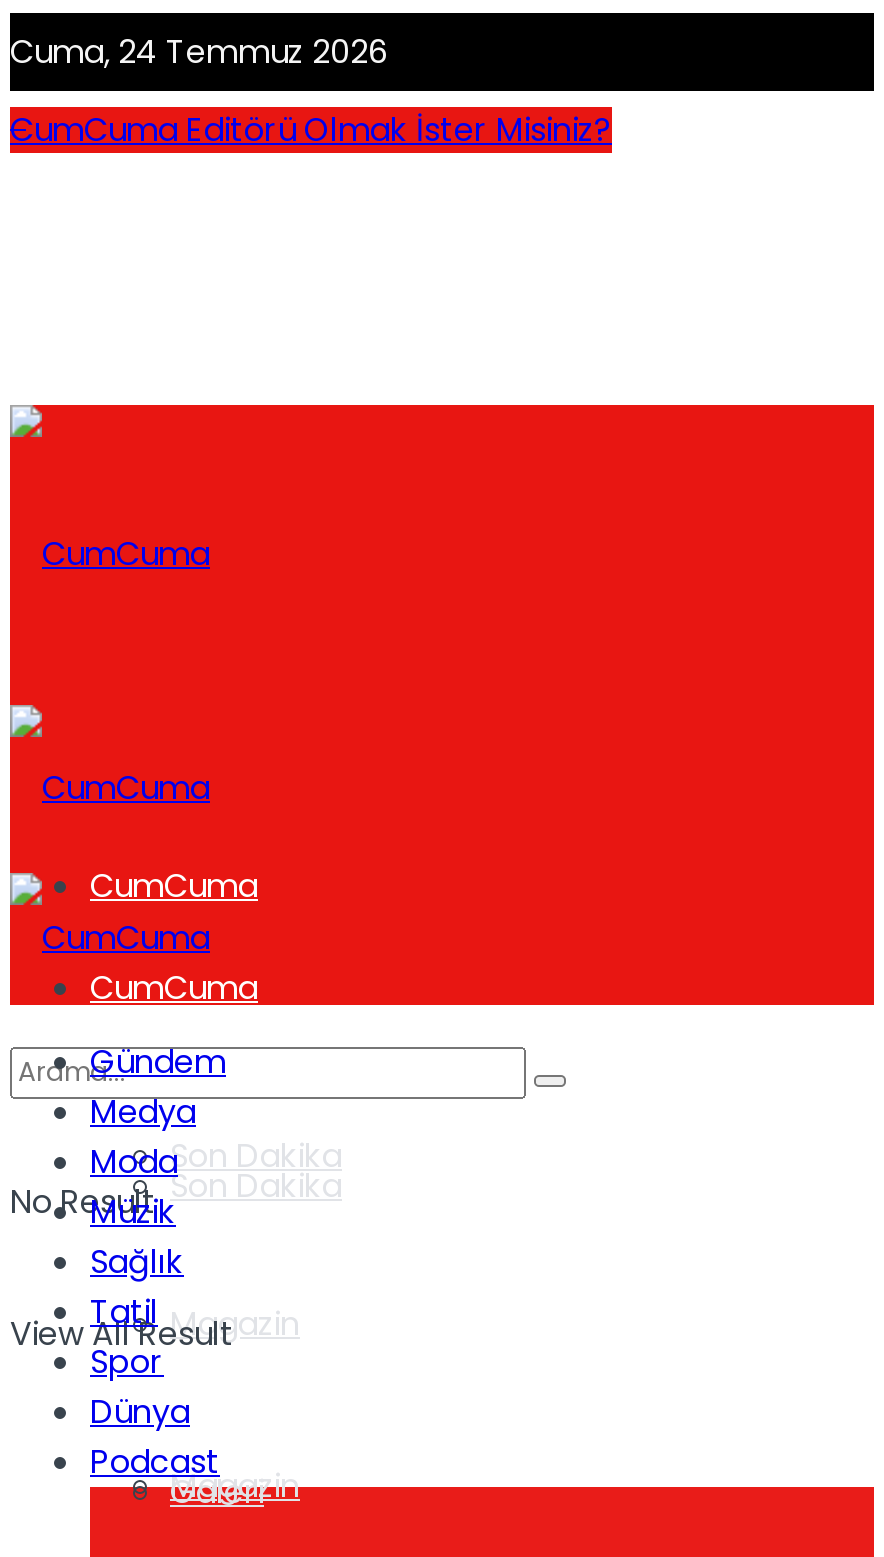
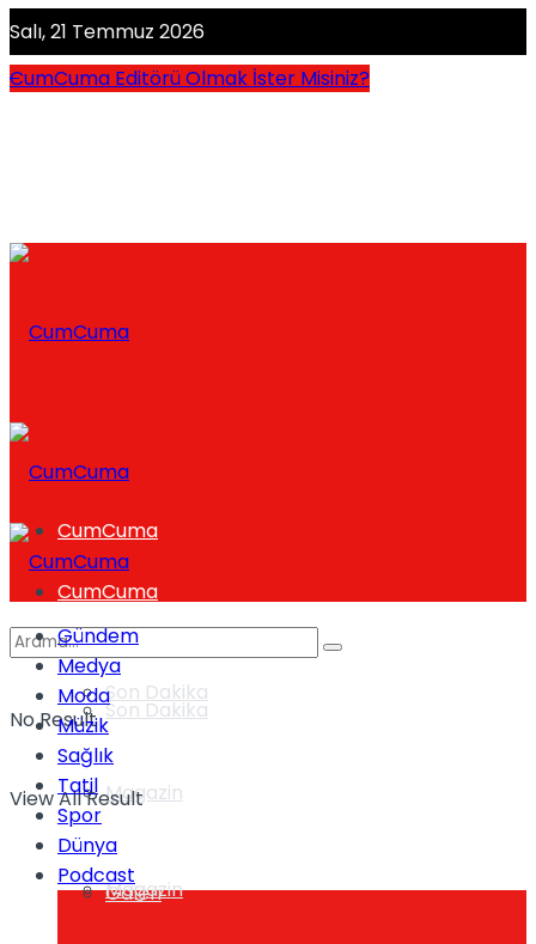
- Cuma, 24 Temmuz 2026
+ Salı, 21 Temmuz 2026
